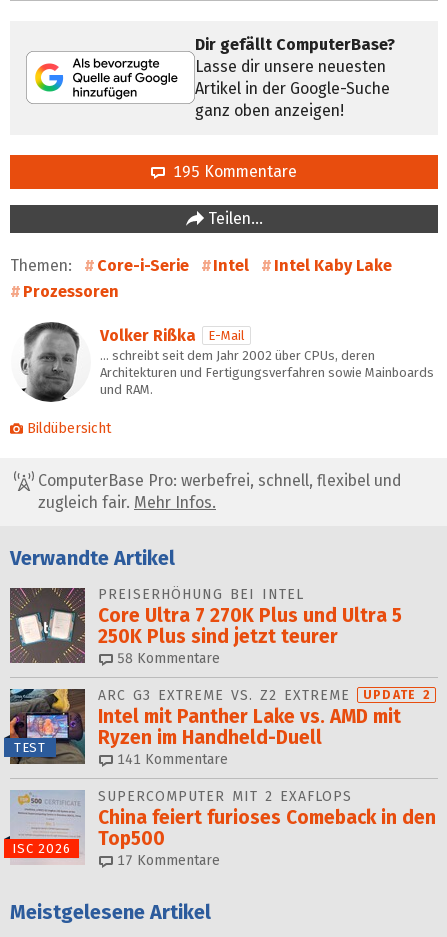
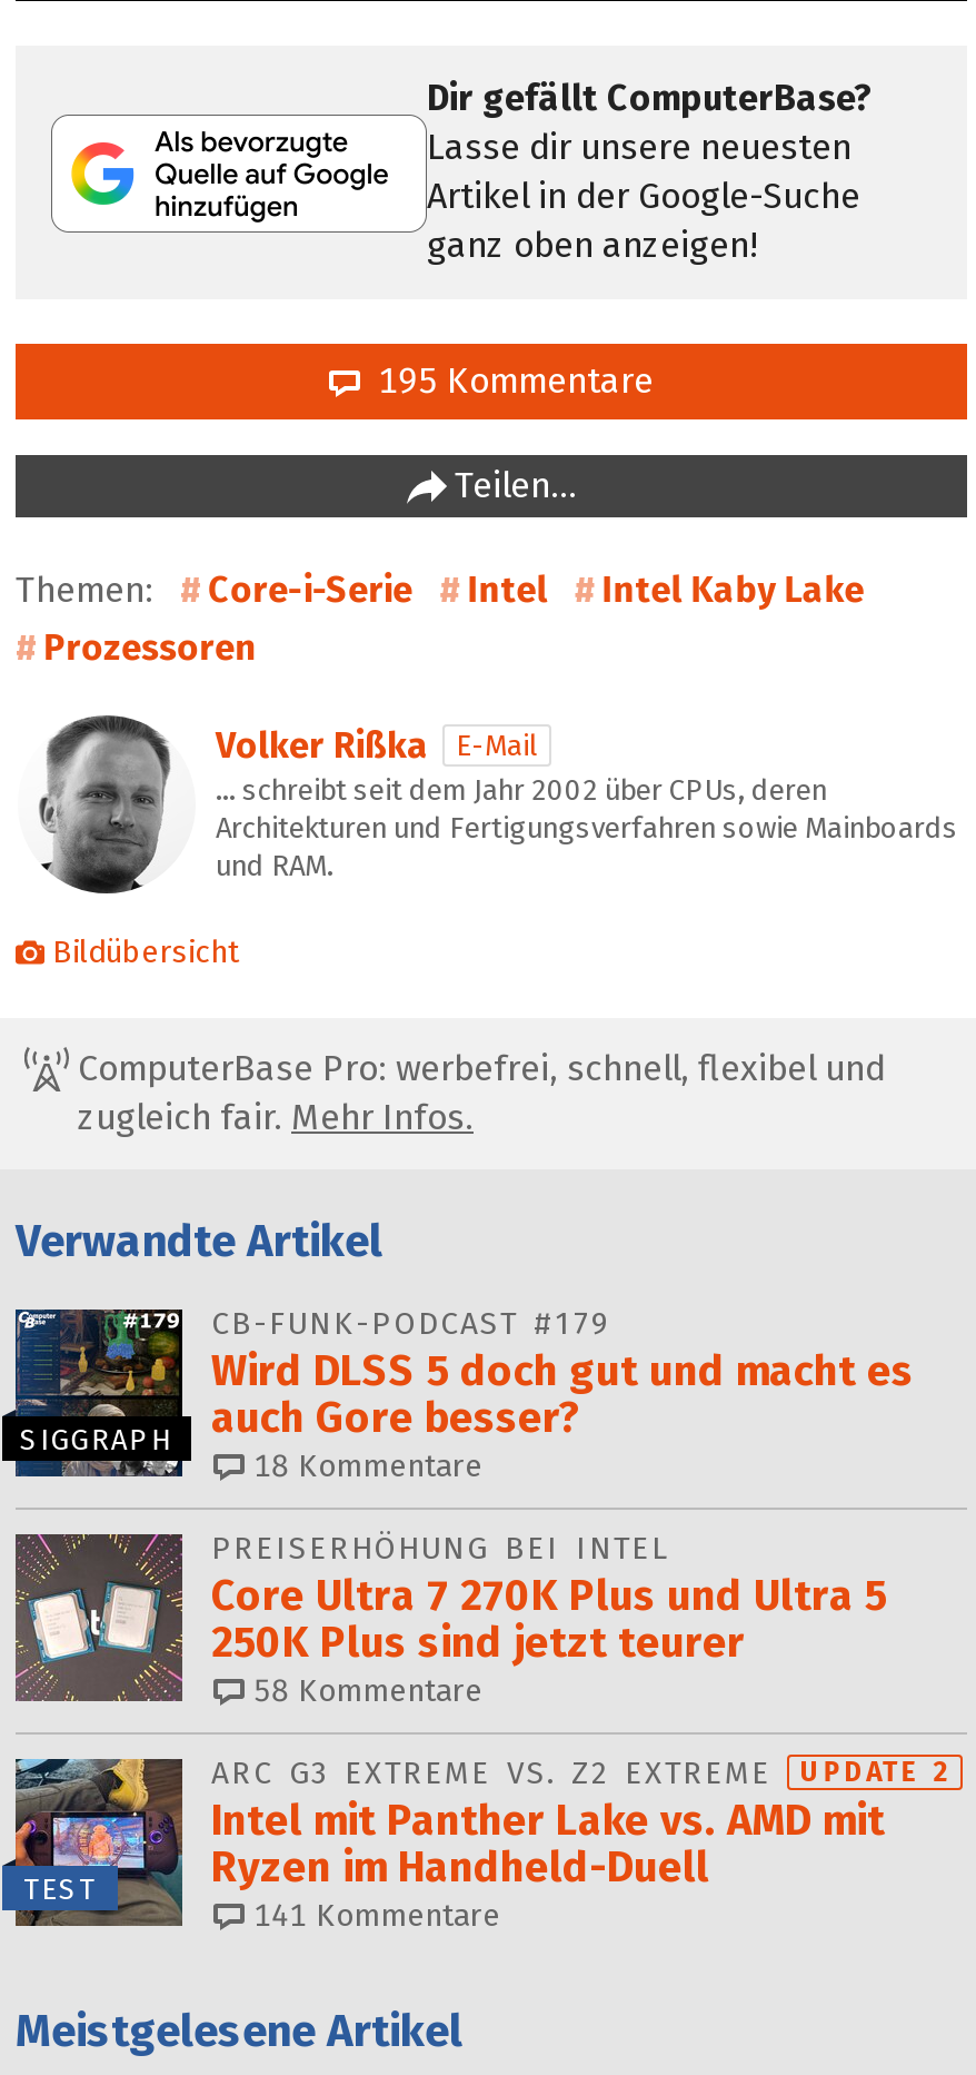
+ [image]
+ SIGGRAPH

+ CB-FUNK-PODCAST #179
+ Wird DLSS 5 doch gut und macht es
+ auch Gore besser?
+ 18 Kommentare

moved down: [image] | PREISERHÖHUNG BEI INTEL | Core Ultra 7 270K Plus und Ultra 5 | ... | Ryzen im Handheld-Duell | 141 Kommentare

- [image]
- ISC 2026

- SUPERCOMPUTER MIT 2 EXAFLOPS
- China feiert furioses Comeback in den
- Top500
- 17 Kommentare
